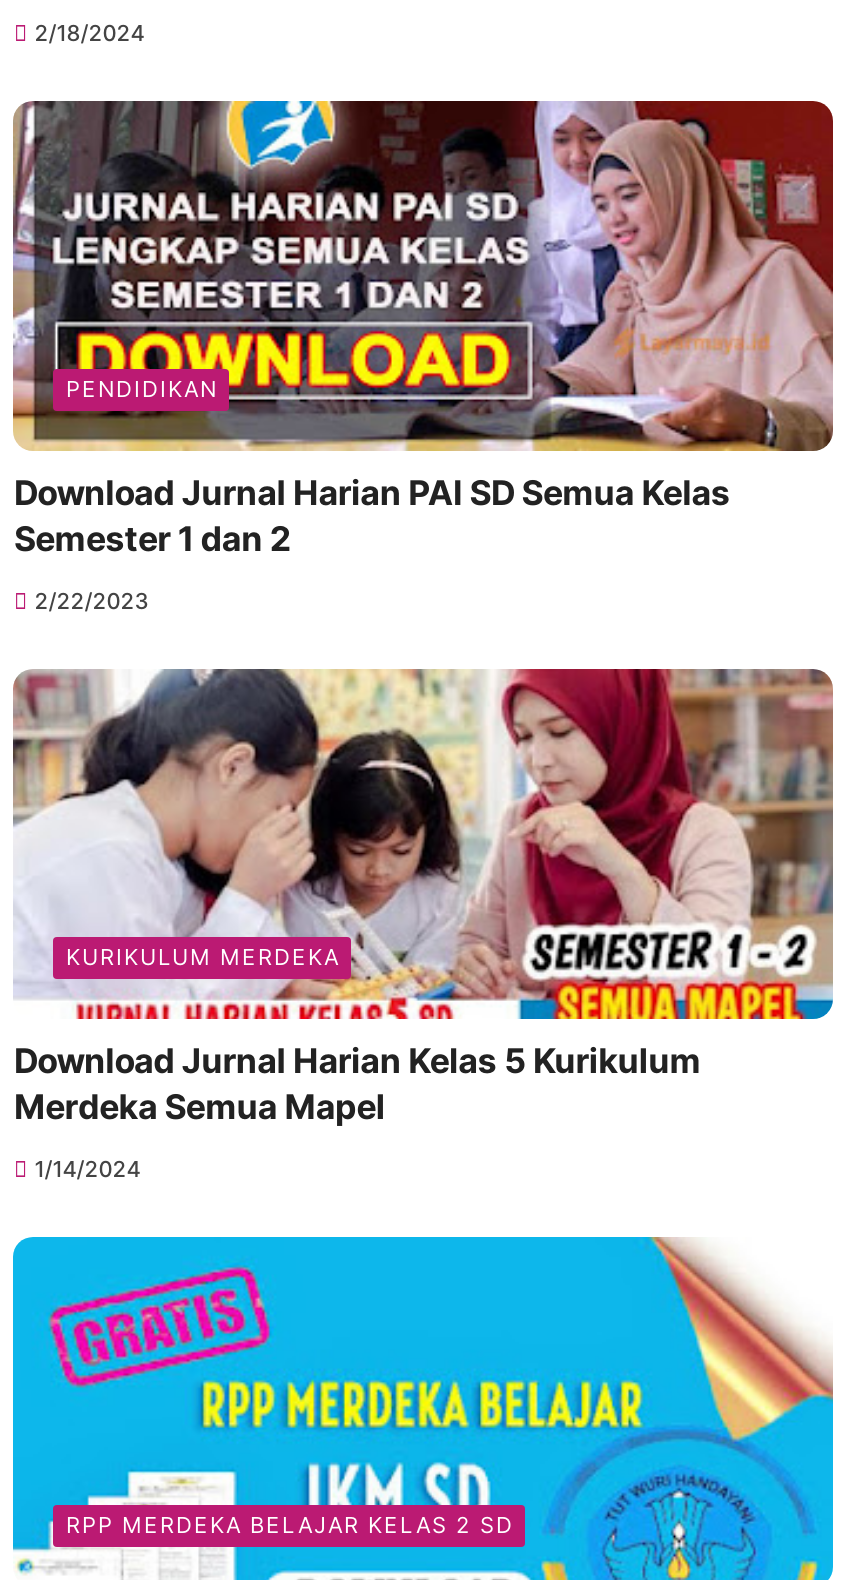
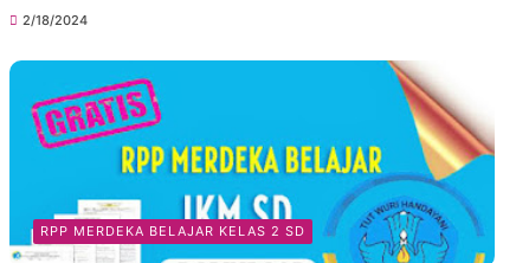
- [image]
- PENDIDIKAN
- Download Jurnal Harian PAI SD Semua Kelas
- Semester 1 dan 2
- 2/22/2023

- [image]
- KURIKULUM MERDEKA
- Download Jurnal Harian Kelas 5 Kurikulum
- Merdeka Semua Mapel
- 1/14/2024
